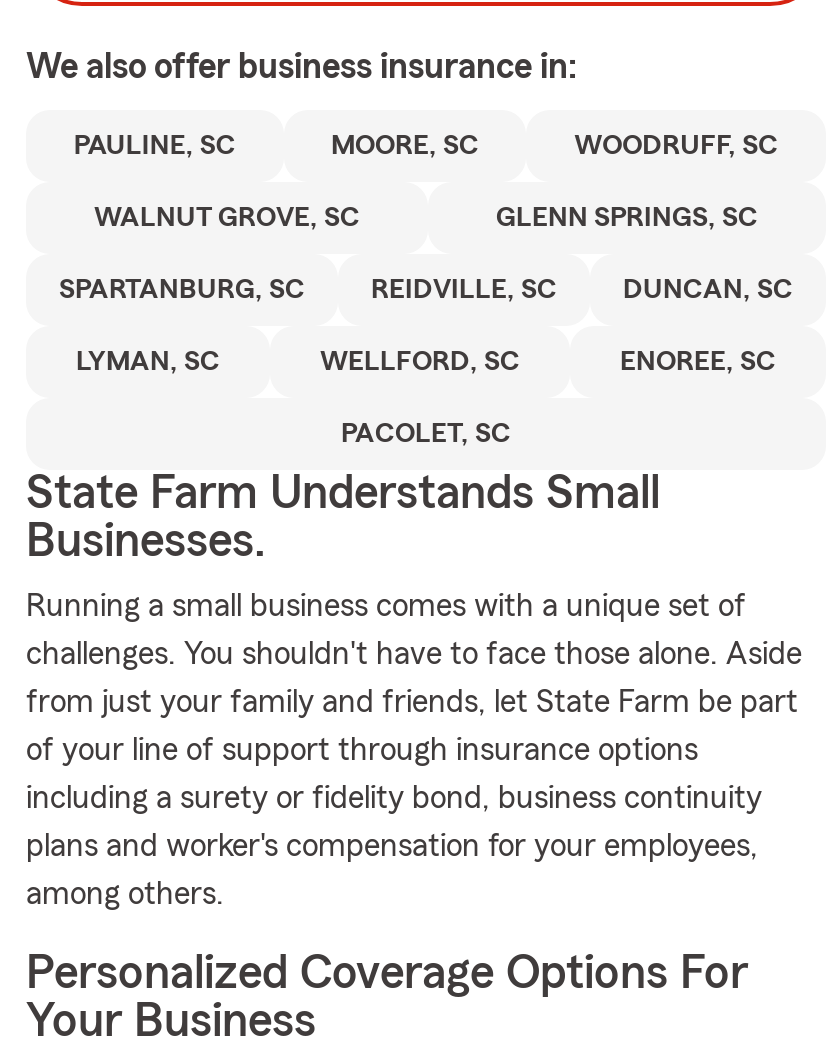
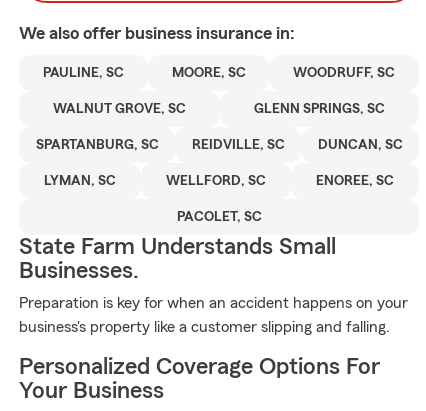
- Running a small business comes with a unique set of
- challenges. You shouldn't have to face those alone. Aside
- from just your family and friends, let State Farm be part
- of your line of support through insurance options
- including a surety or fidelity bond, business continuity
- plans and worker's compensation for your employees,
- among others.
+ Preparation is key for when an accident happens on your
+ business's property like a customer slipping and falling.
